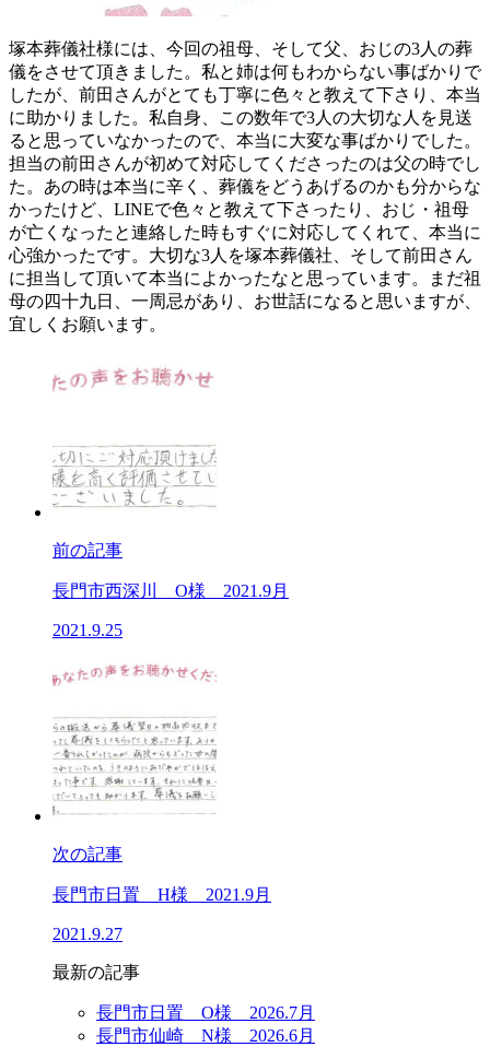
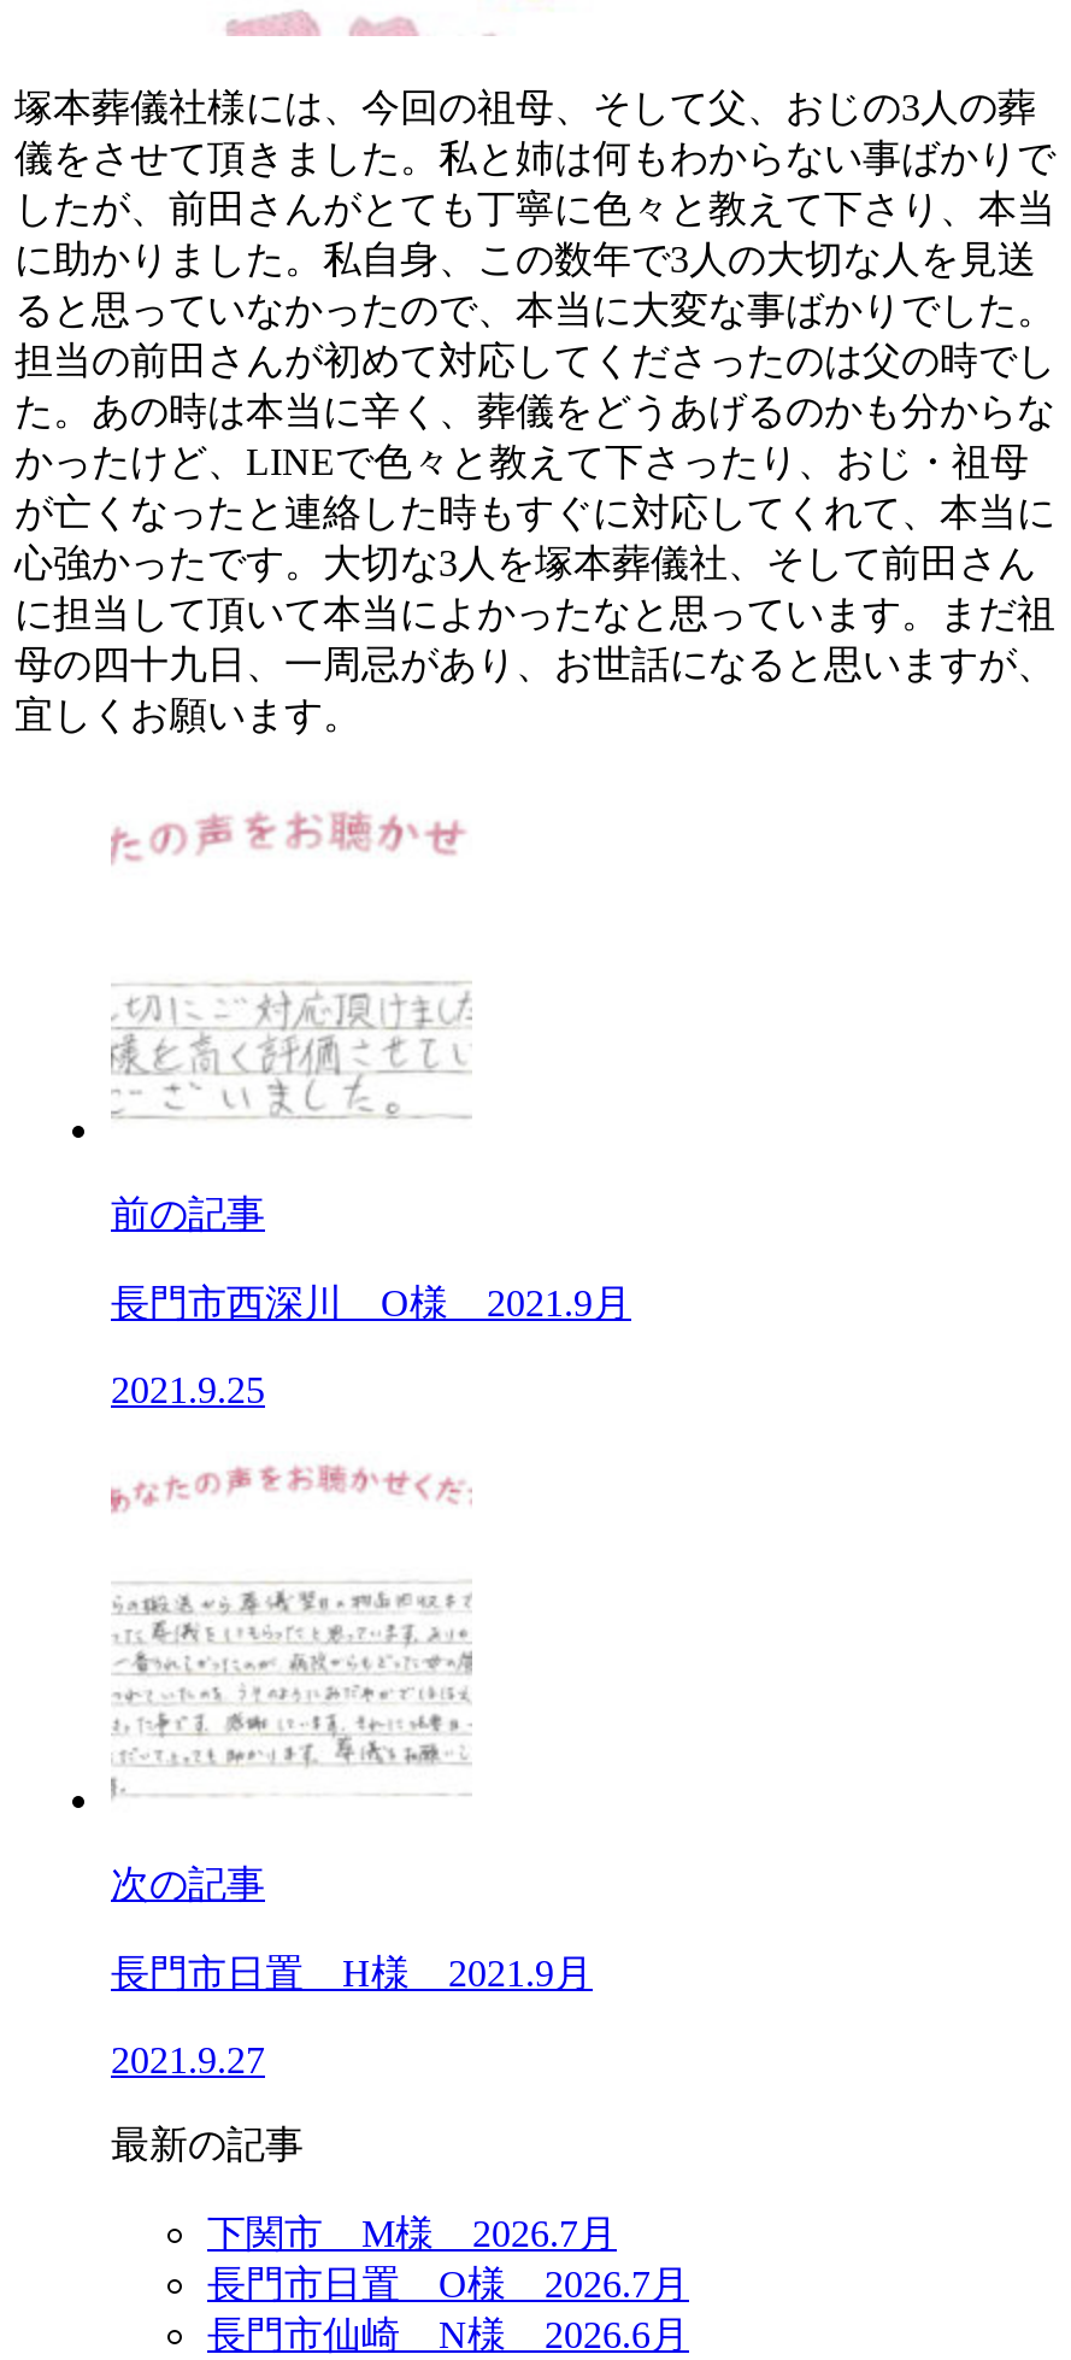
+ 下関市 M様 2026.7月
